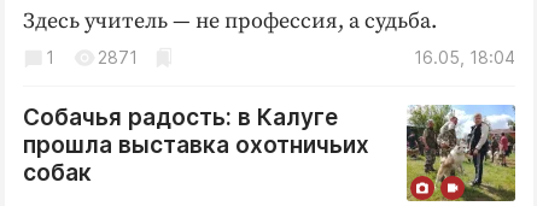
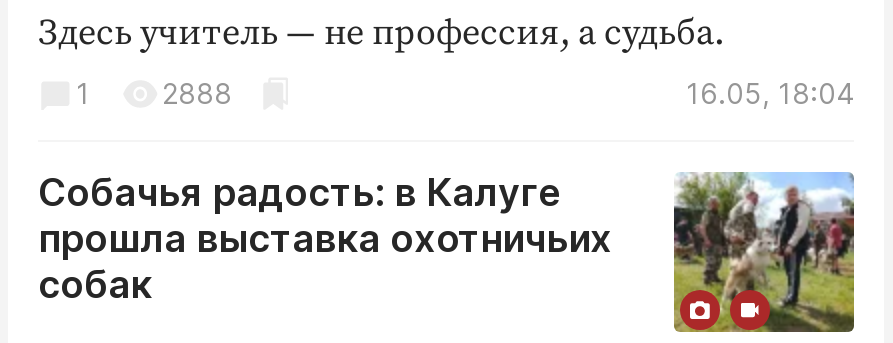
- 2871
+ 2888
